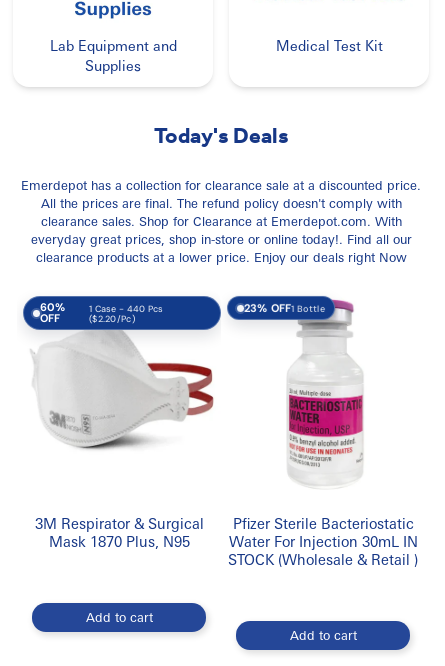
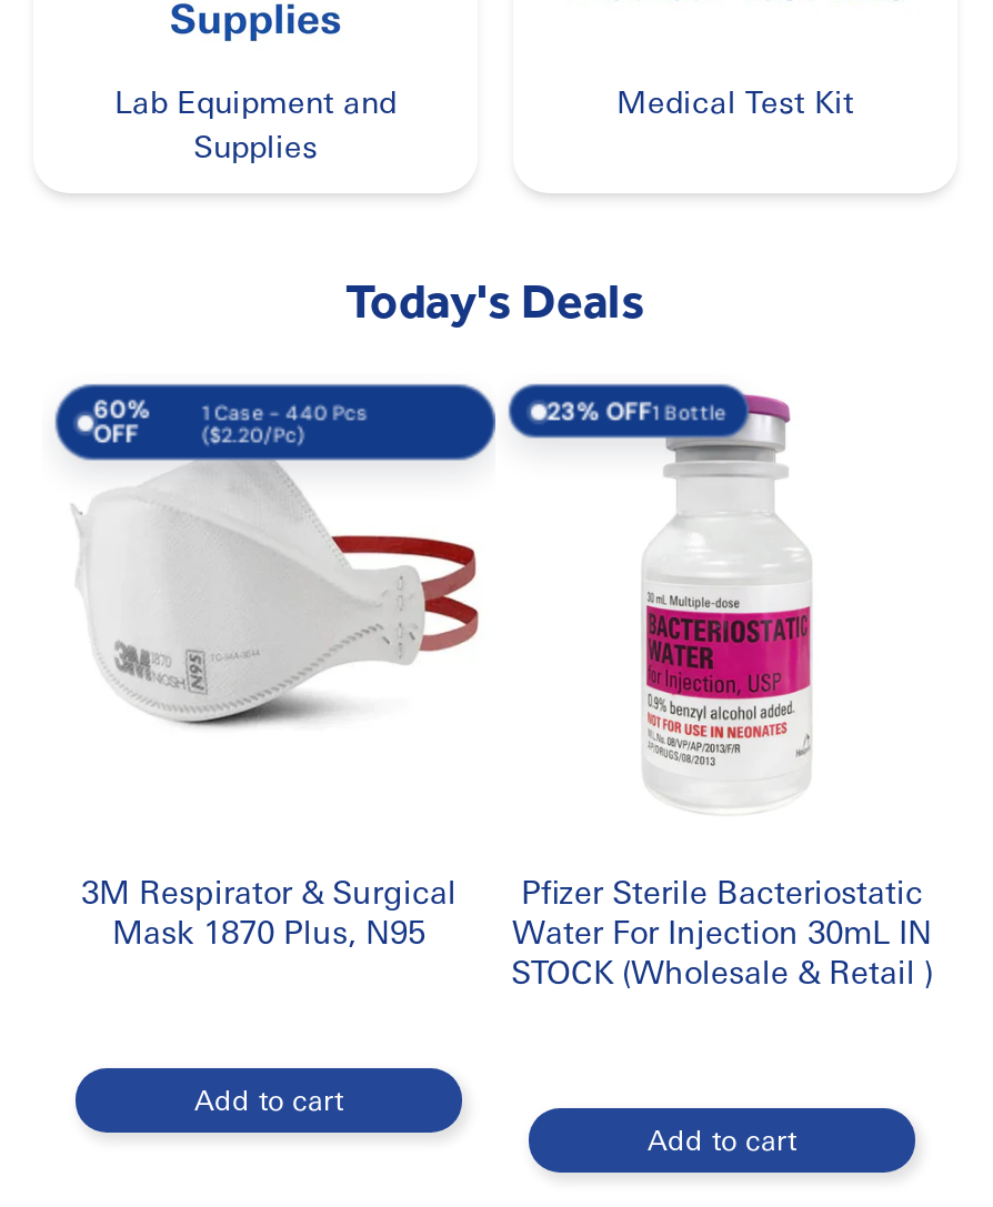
- Emerdepot has a collection for clearance sale at a discounted price.
- All the prices are final. The refund policy doesn't comply with
- clearance sales. Shop for Clearance at Emerdepot.com. With
- everyday great prices, shop in-store or online today!. Find all our
- clearance products at a lower price. Enjoy our deals right Now
